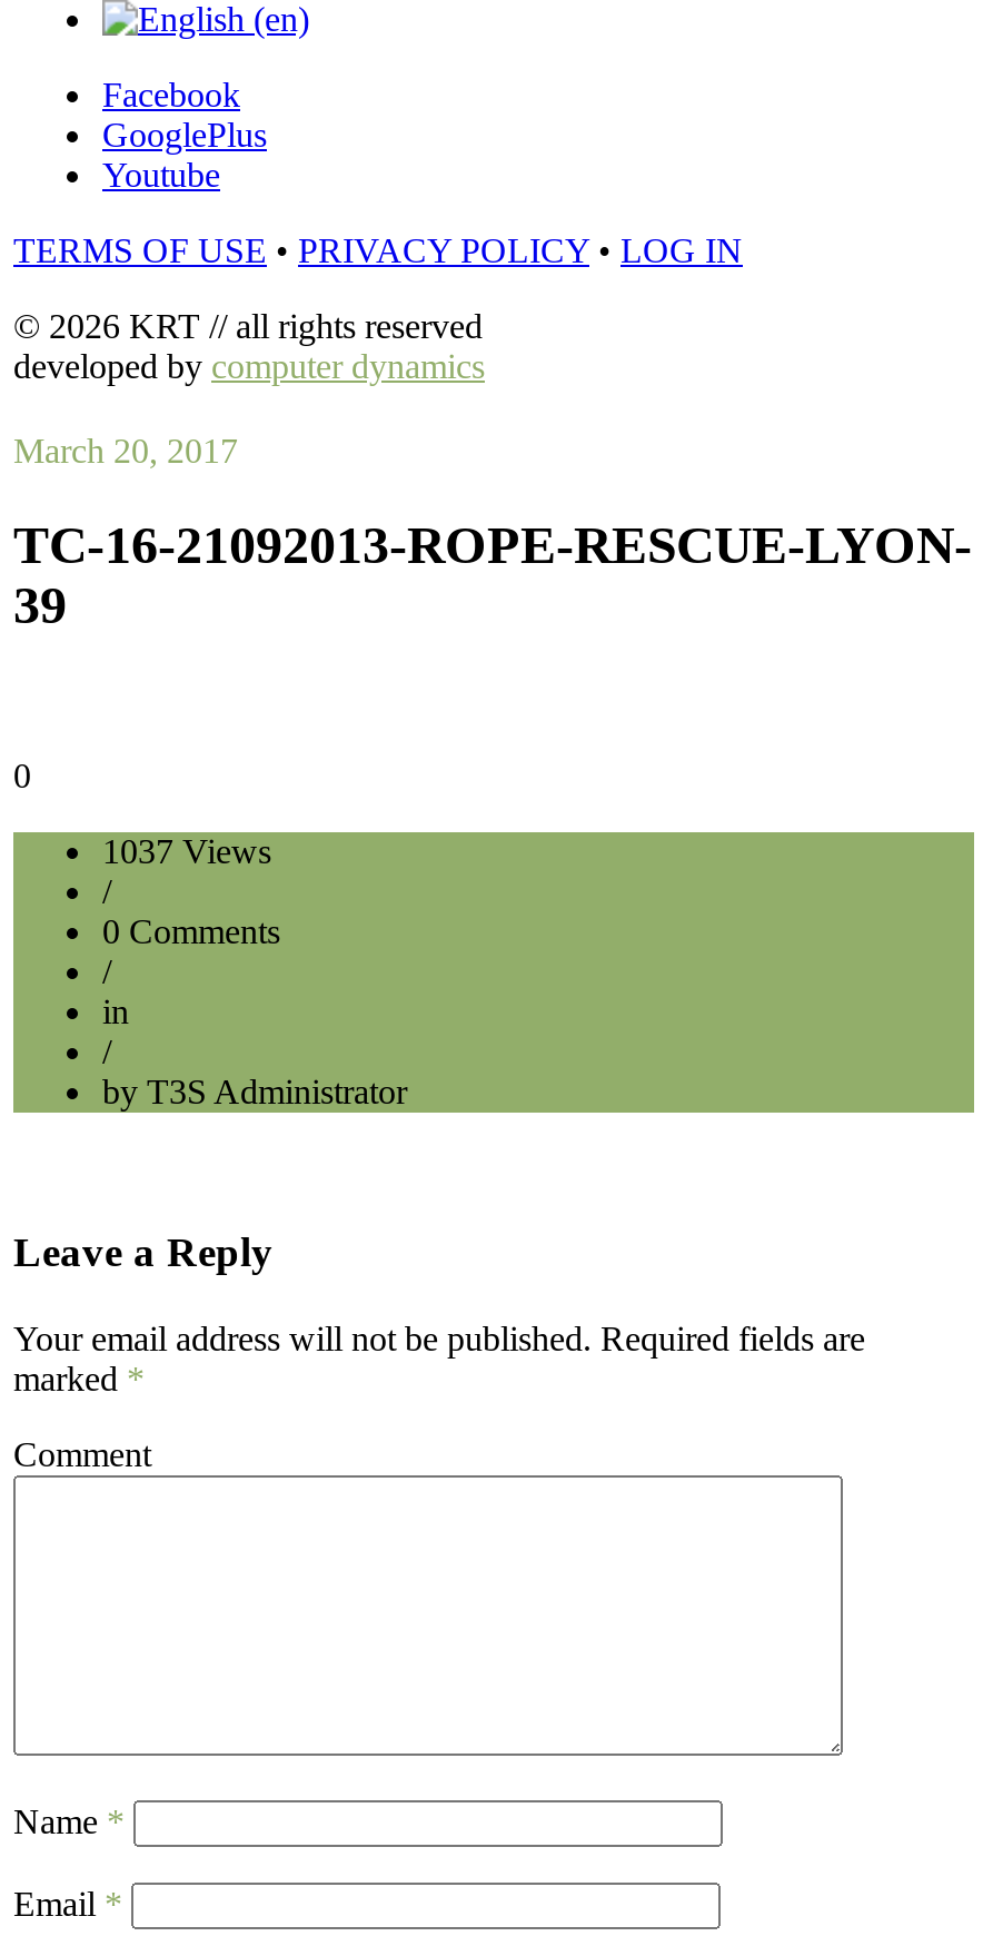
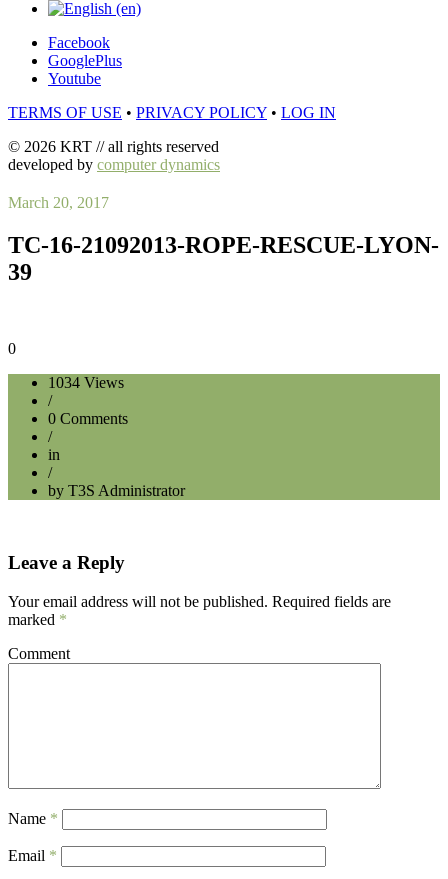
- 1037 Views
+ 1034 Views
